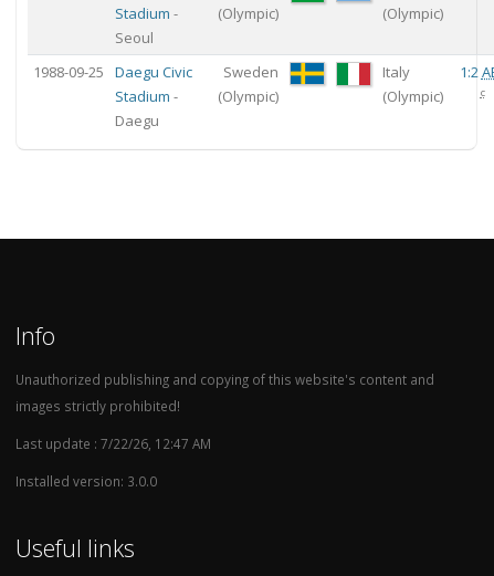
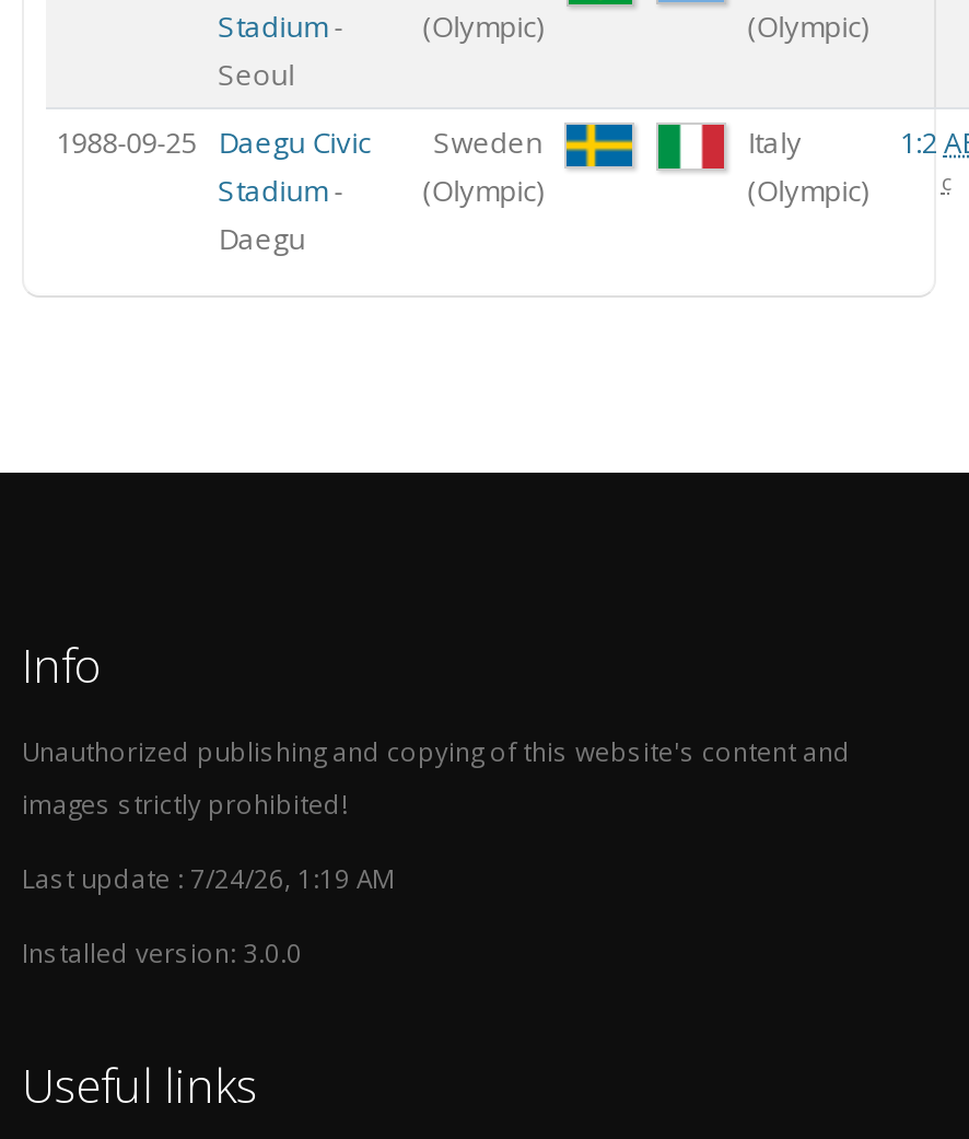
- Last update : 7/22/26, 12:47 AM
+ Last update : 7/24/26, 1:19 AM
